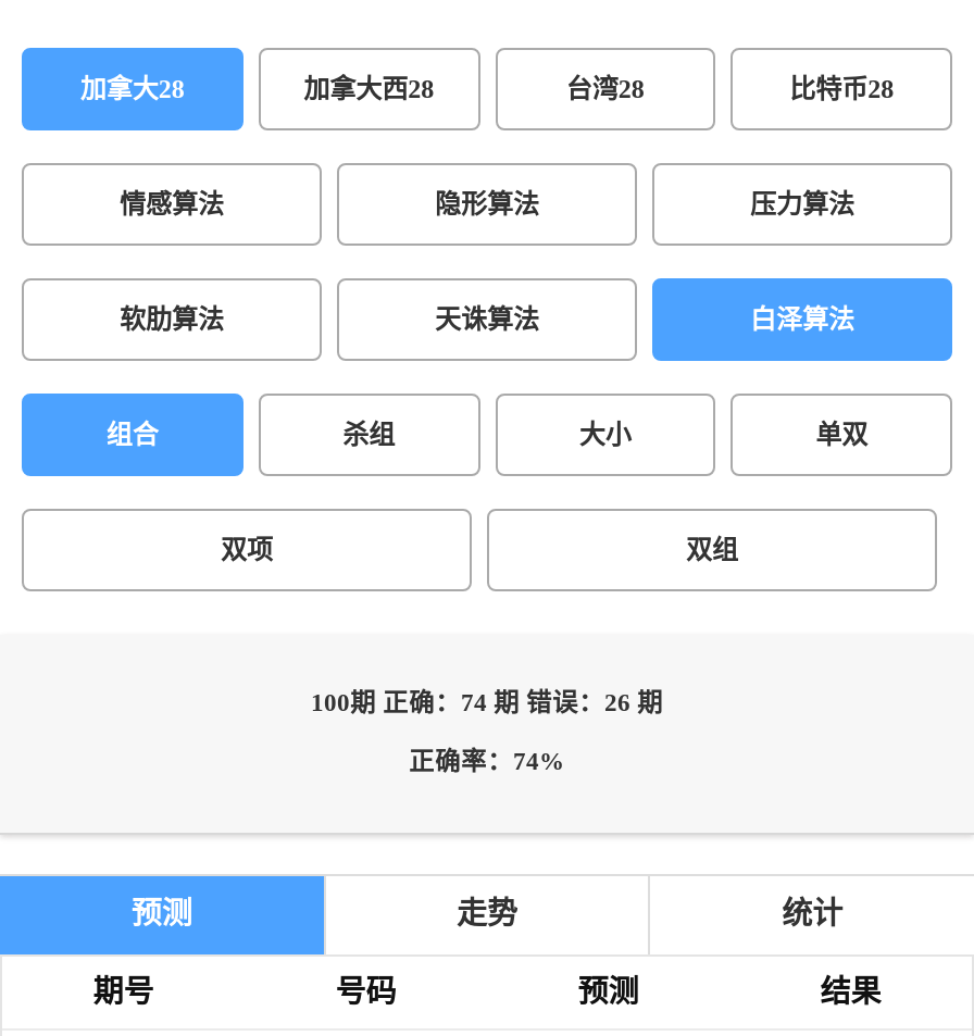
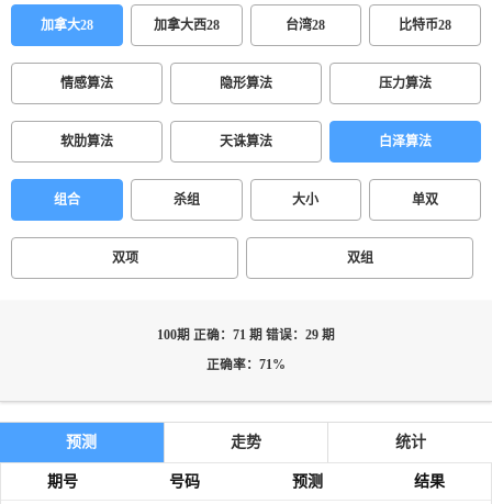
- 100期 正确：74 期 错误：26 期
+ 100期 正确：71 期 错误：29 期

- 正确率：74%
+ 正确率：71%
